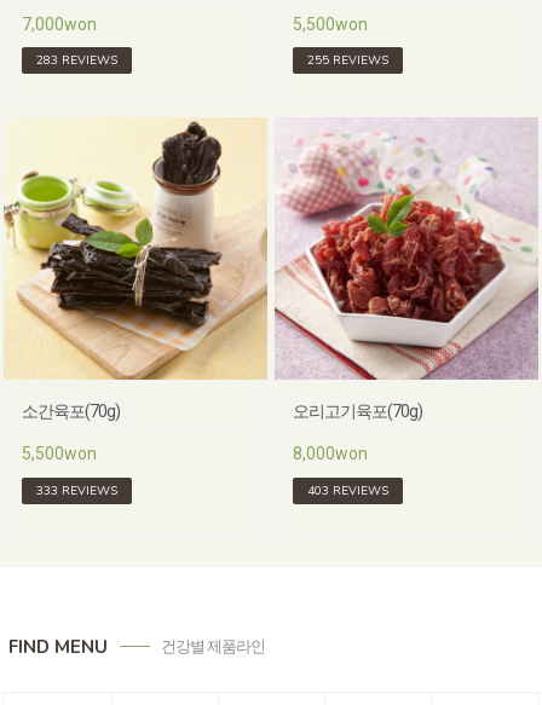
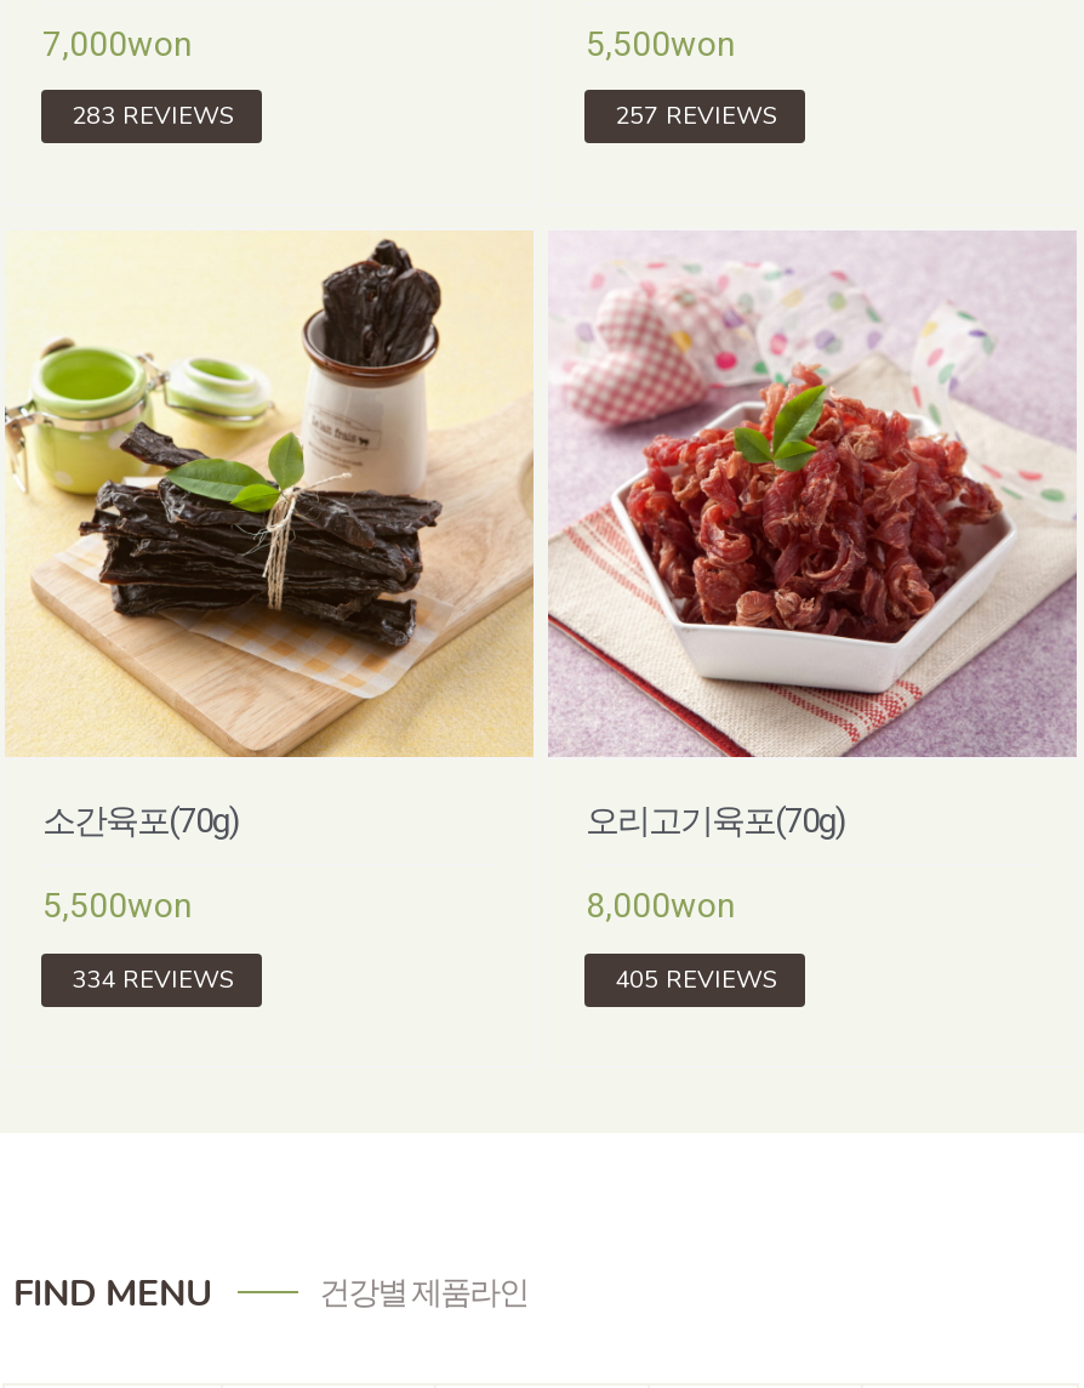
- 255 REVIEWS
+ 257 REVIEWS

- 333 REVIEWS
+ 334 REVIEWS

- 403 REVIEWS
+ 405 REVIEWS
